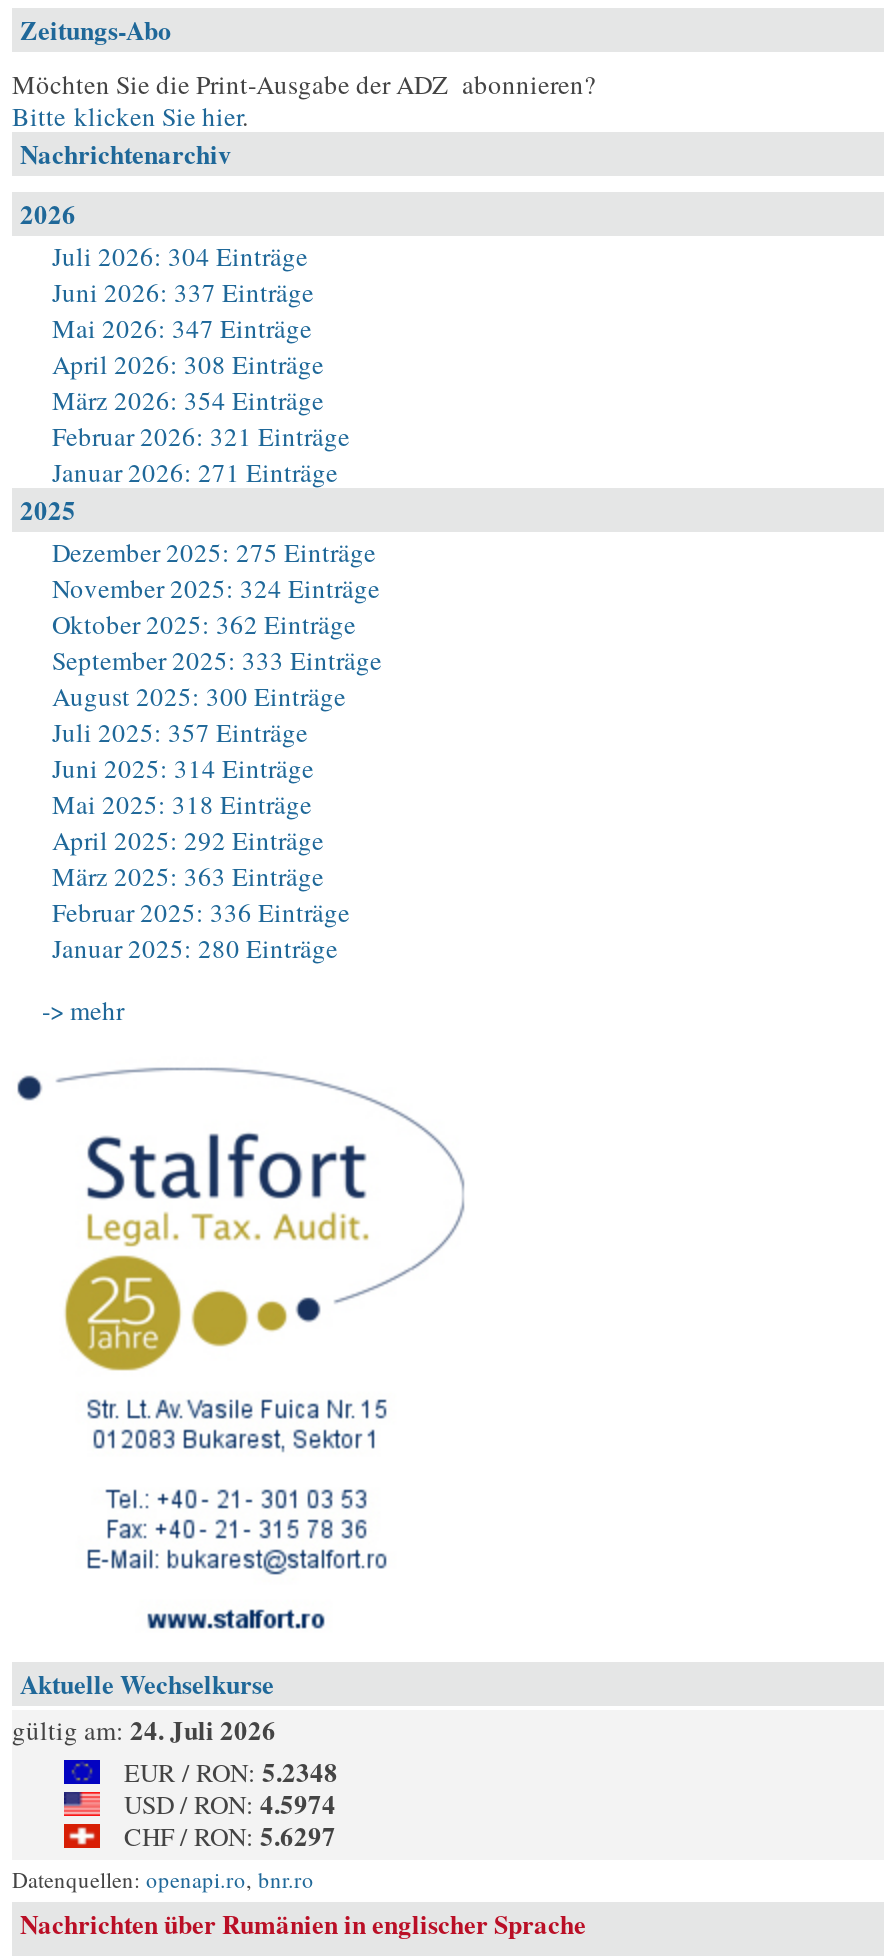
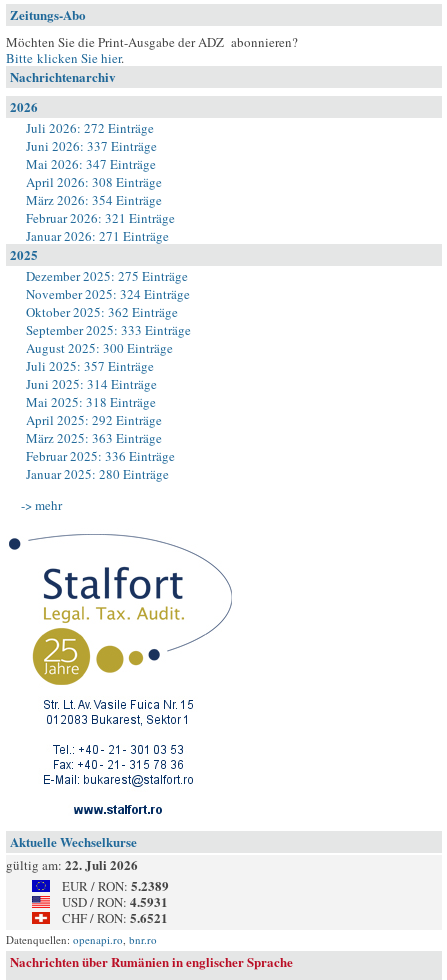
- Juli 2026: 304 Einträge
+ Juli 2026: 272 Einträge

- gültig am: 24. Juli 2026
+ gültig am: 22. Juli 2026

- EUR / RON: 5.2348
+ EUR / RON: 5.2389

- USD / RON: 4.5974
+ USD / RON: 4.5931

- CHF / RON: 5.6297
+ CHF / RON: 5.6521
